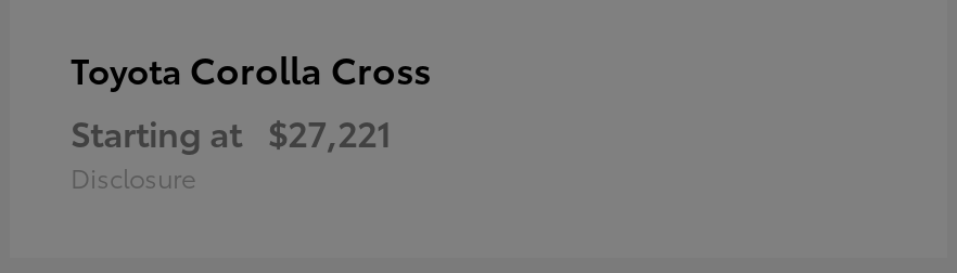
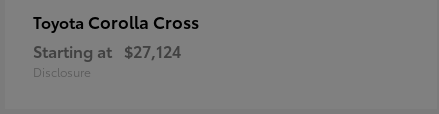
- Starting at $27,221
+ Starting at $27,124
